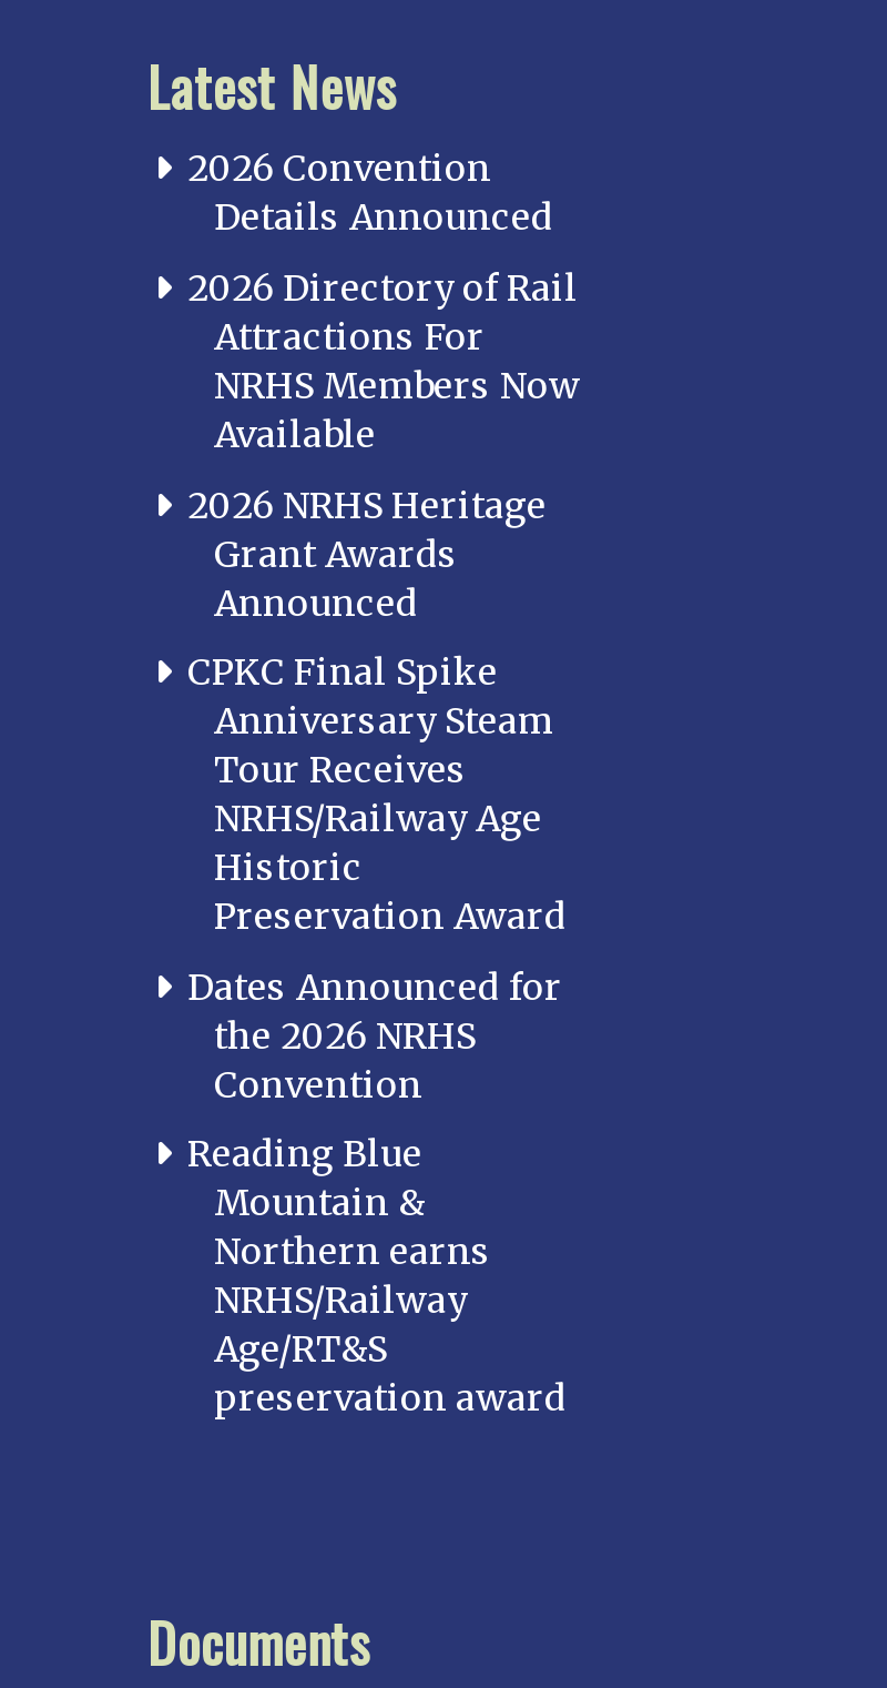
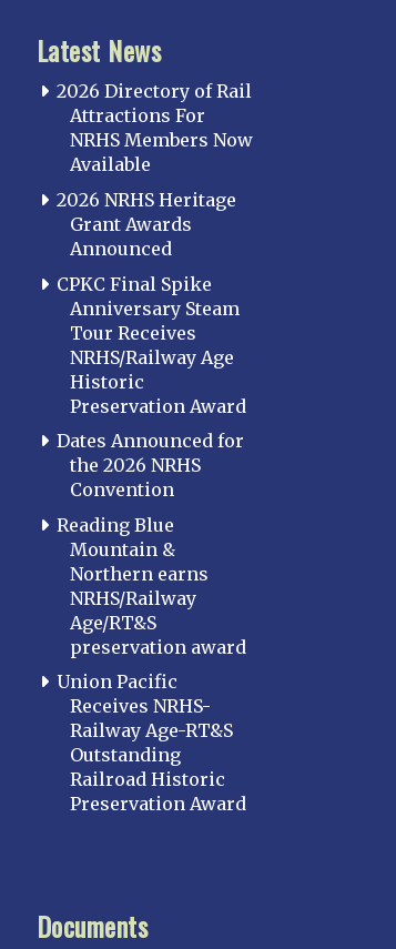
- 2026 Convention
- Details Announced

moved up: 2026 Directory of Rail | Attractions For | NRHS Members Now | ... | Age/RT&S | preservation award

+ Union Pacific
+ Receives NRHS-
+ Railway Age-RT&S
+ Outstanding
+ Railroad Historic
+ Preservation Award
